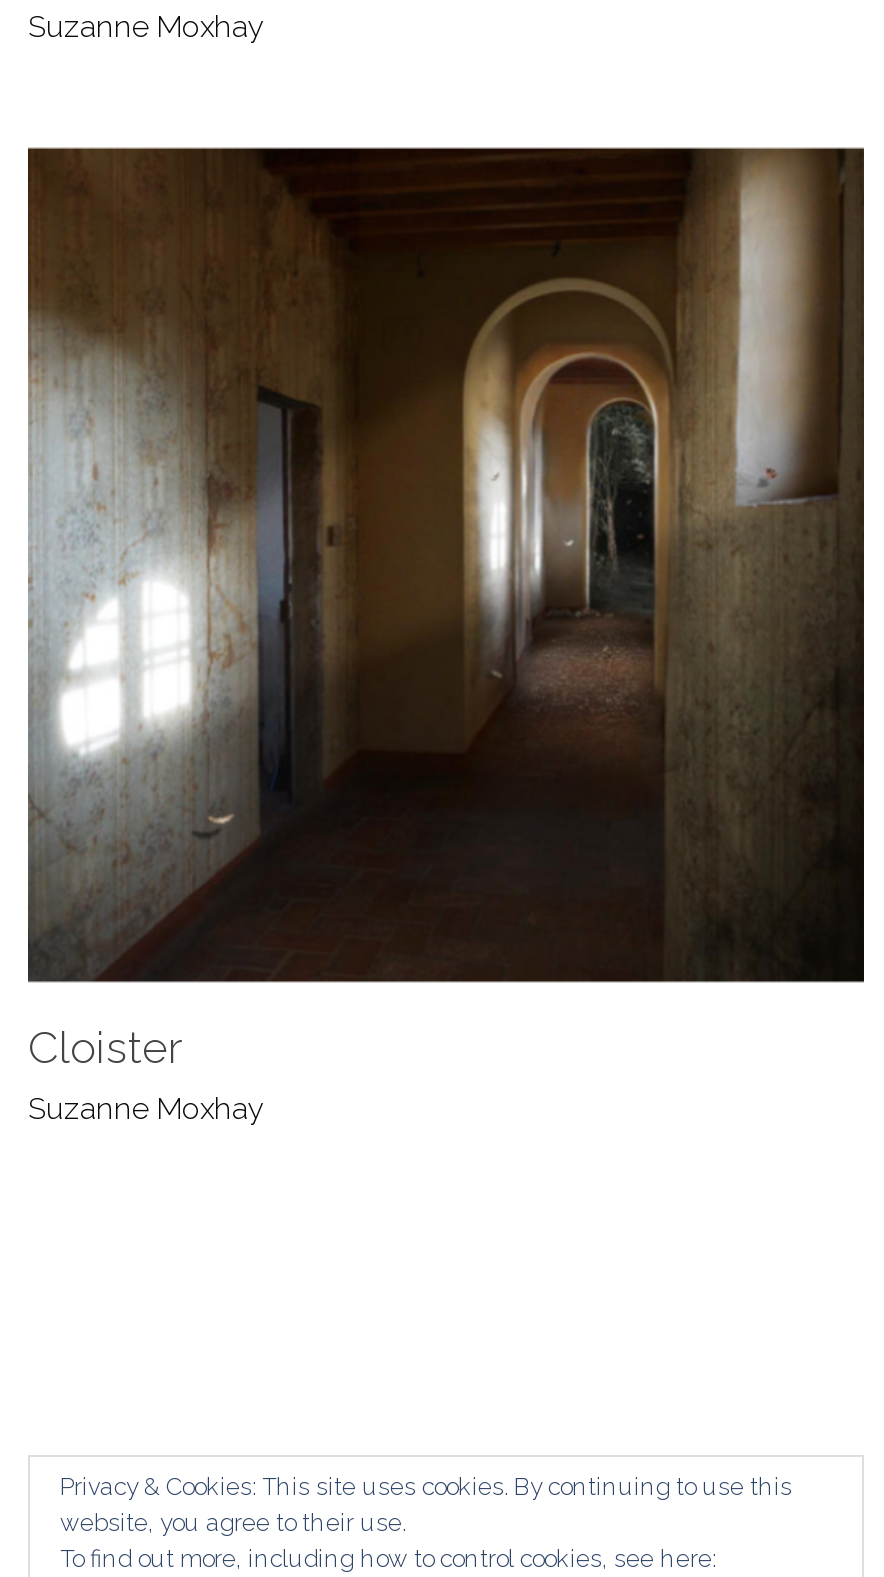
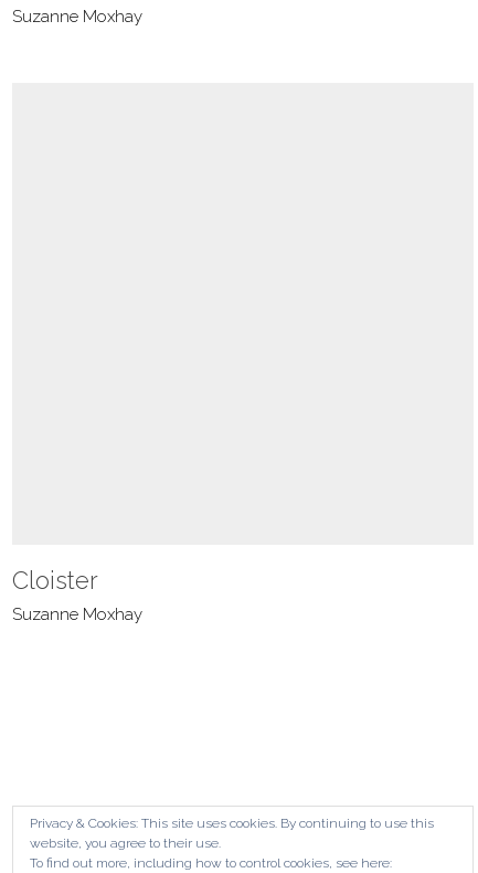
- [image]
